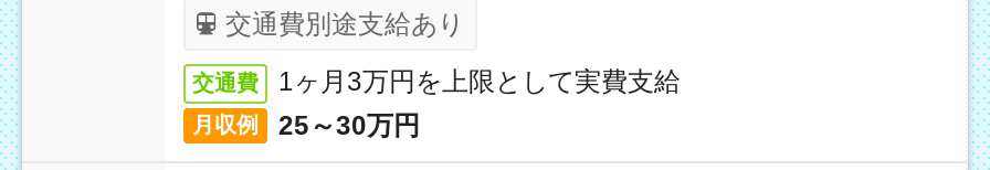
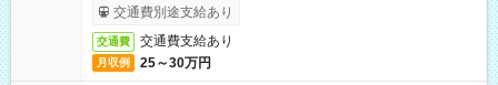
- 1ヶ月3万円を上限として実費支給
+ 交通費支給あり
